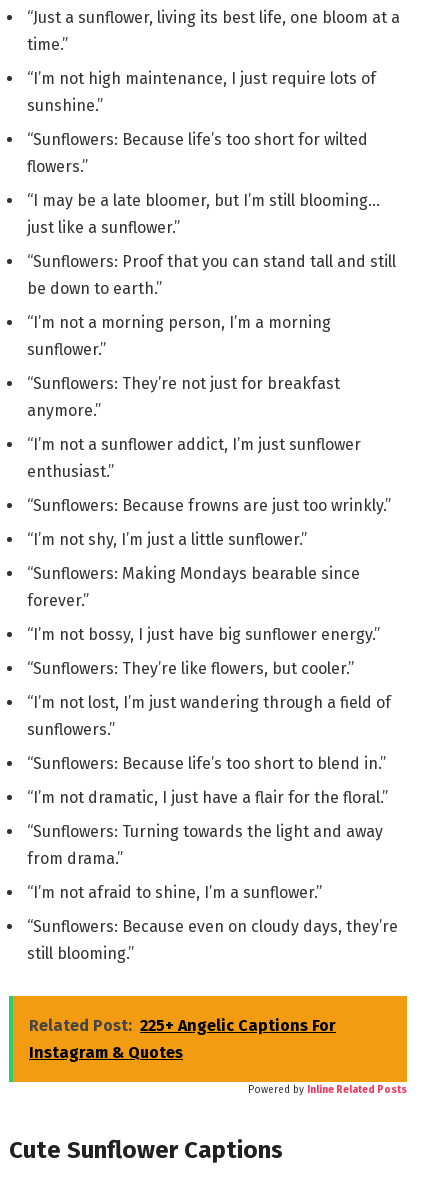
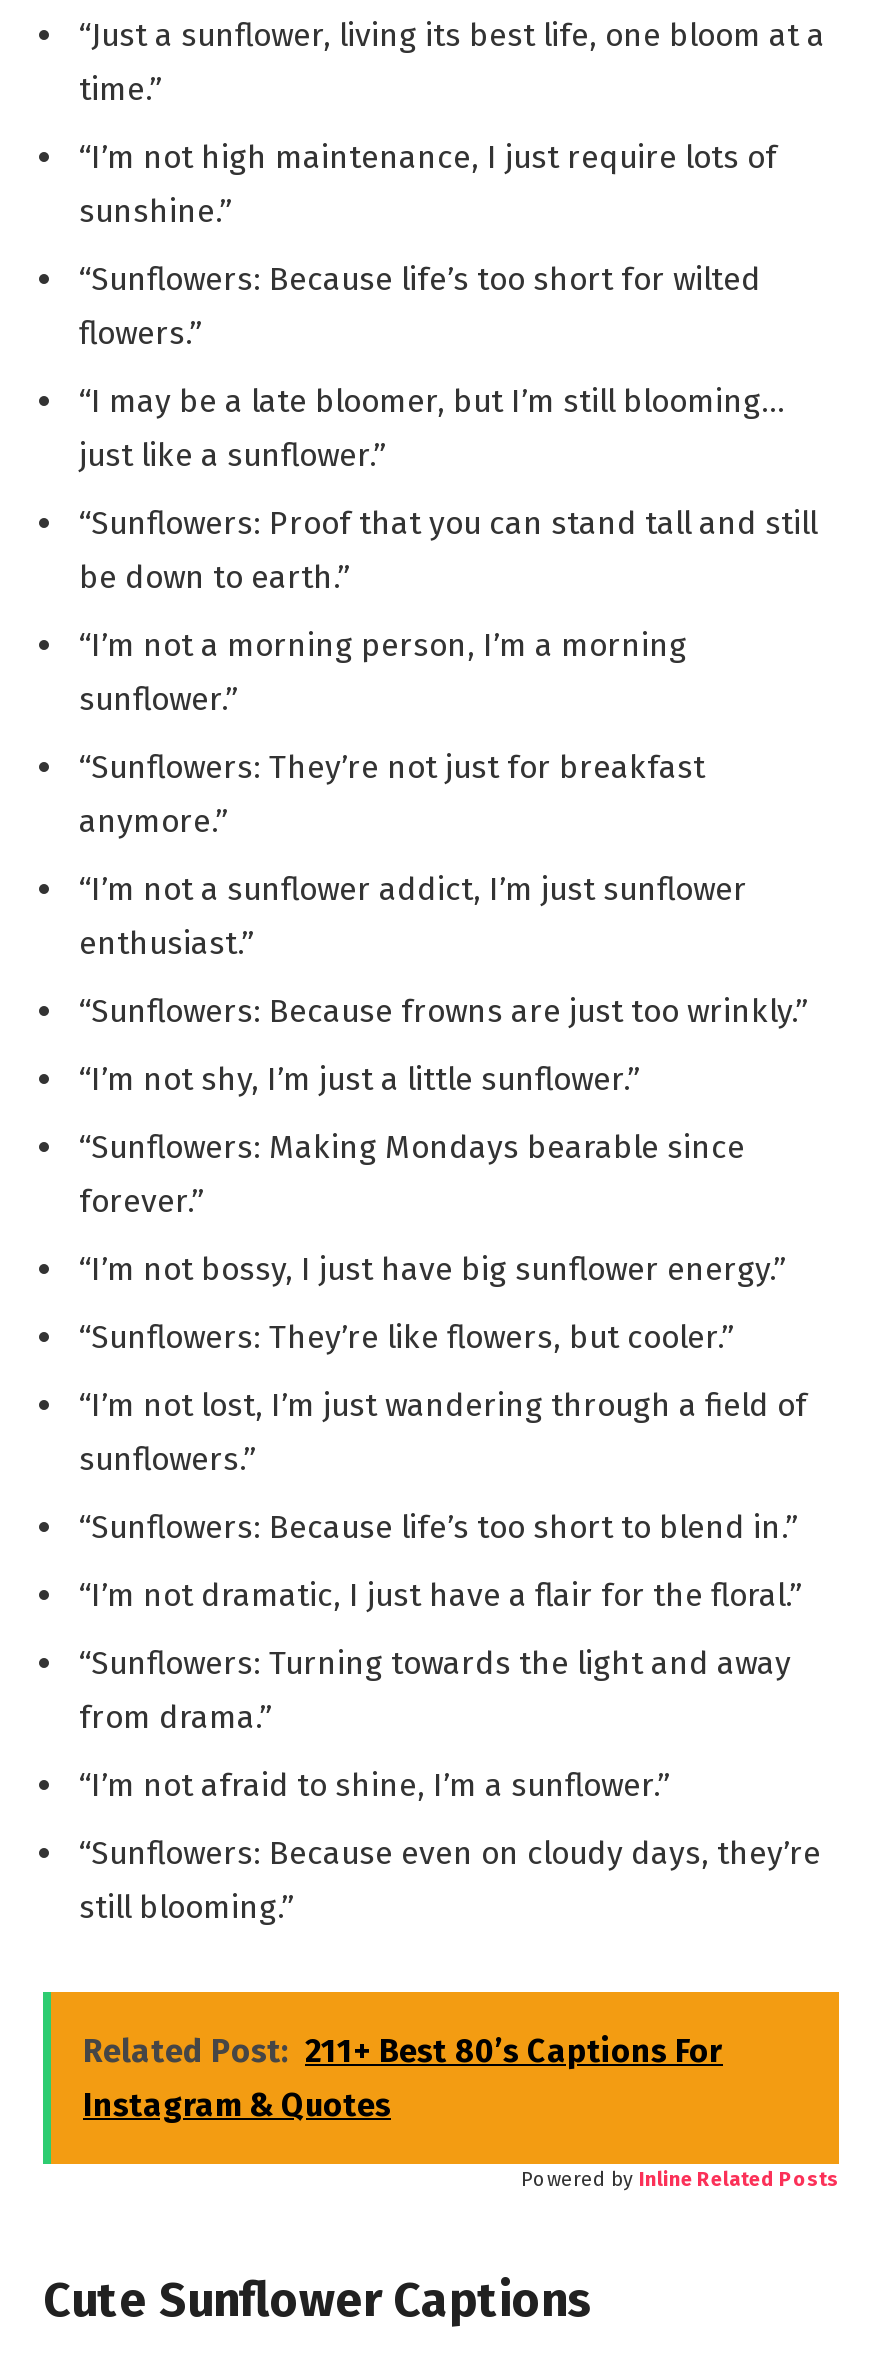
- Related Post: 225+ Angelic Captions For
+ Related Post: 211+ Best 80’s Captions For
